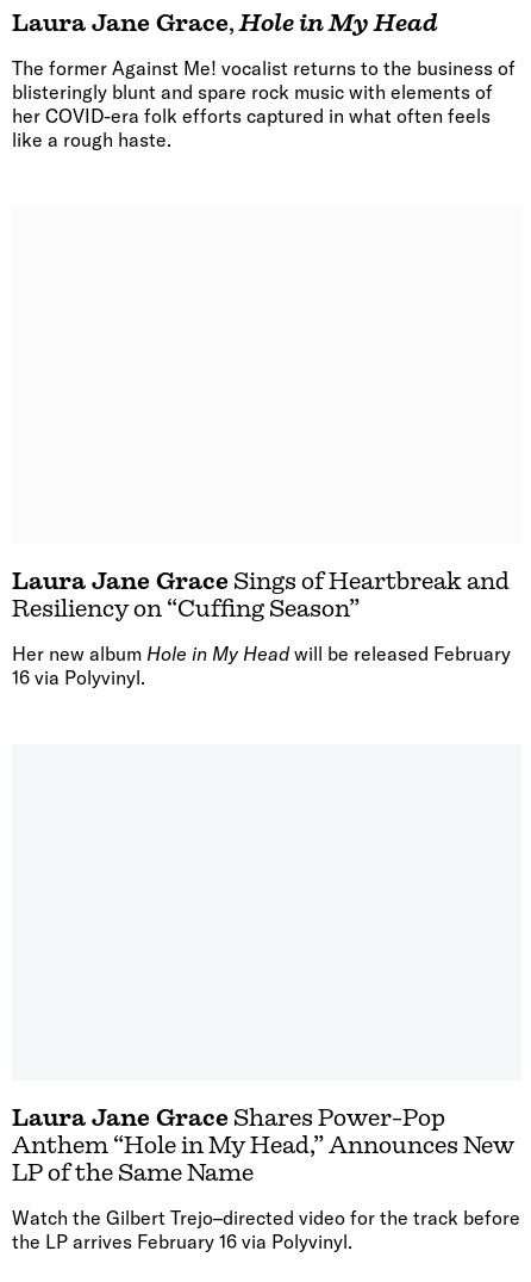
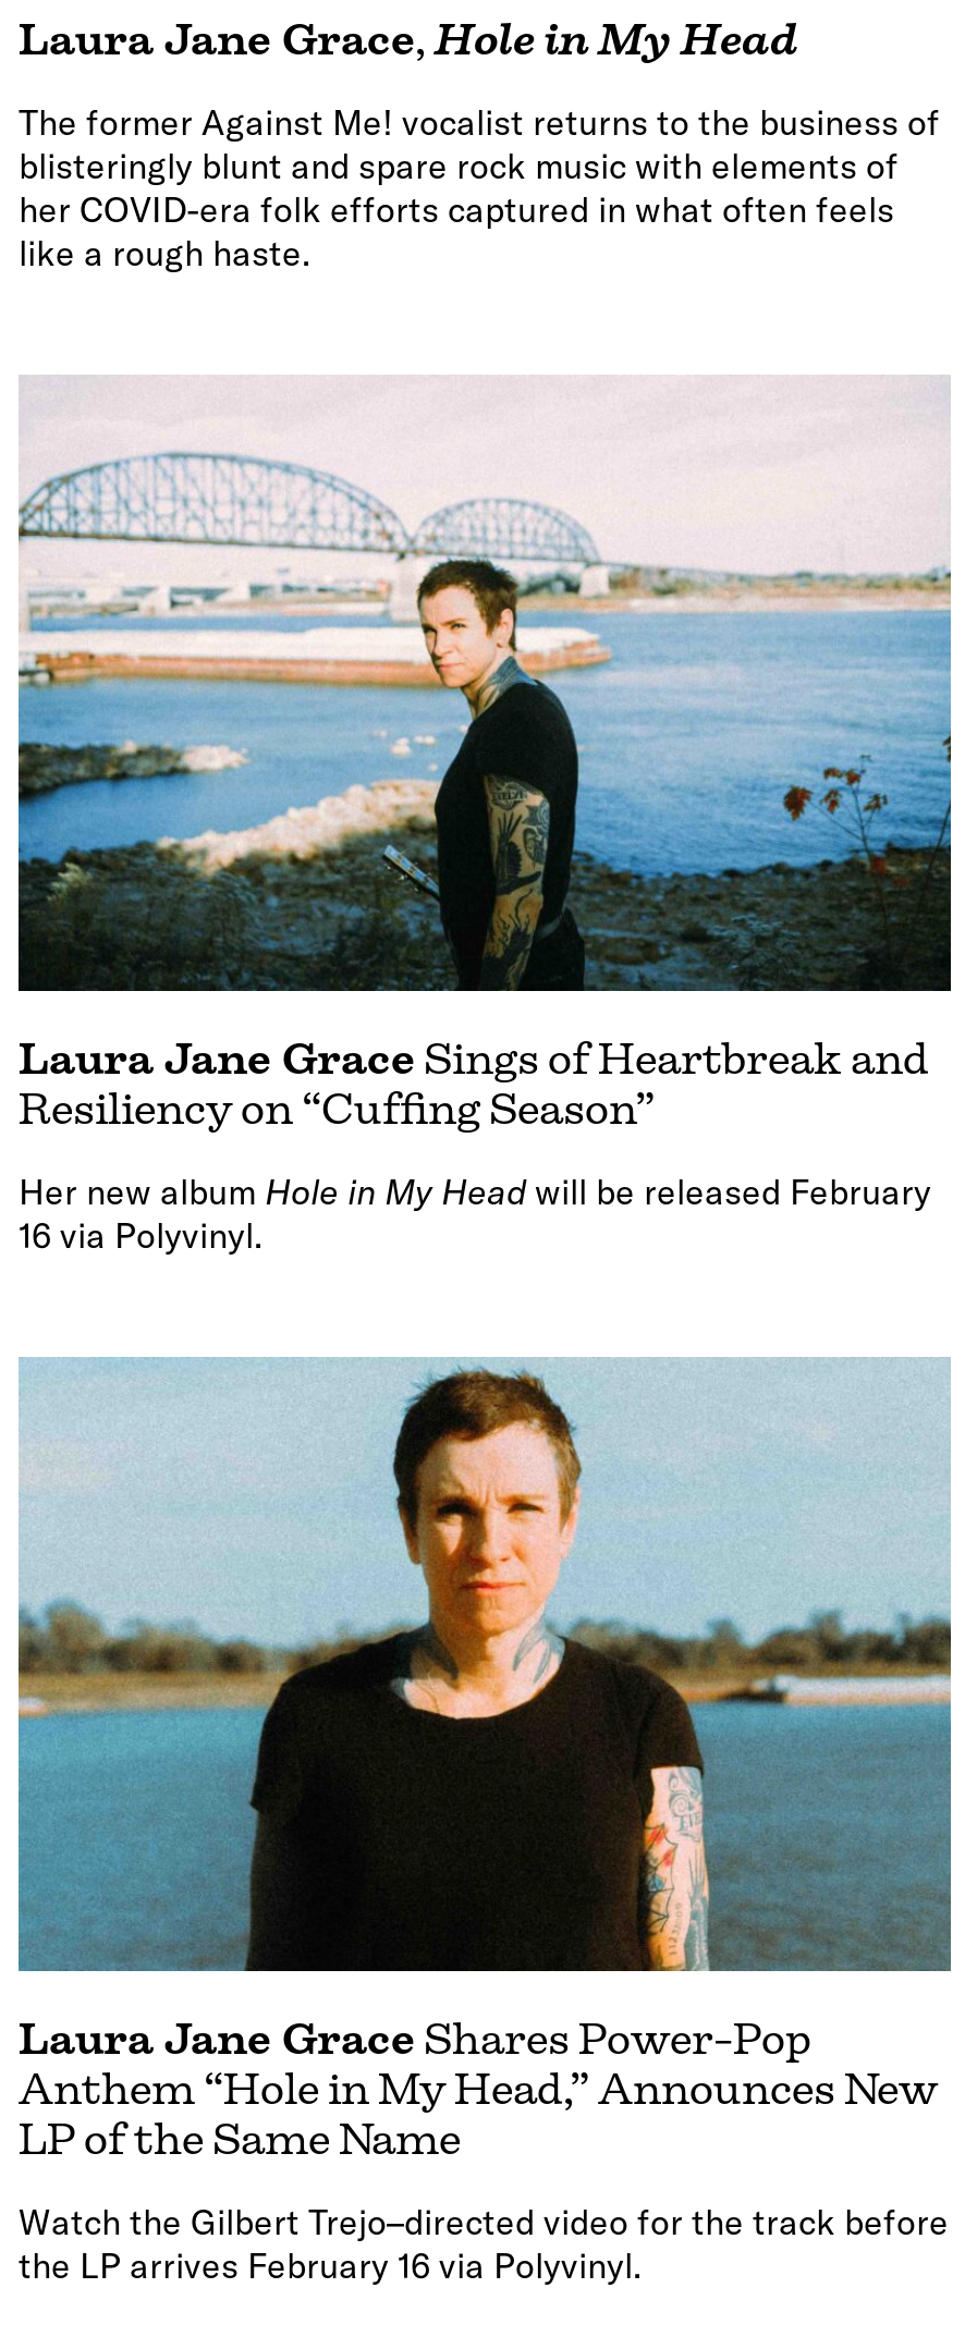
+ [image]

+ [image]
